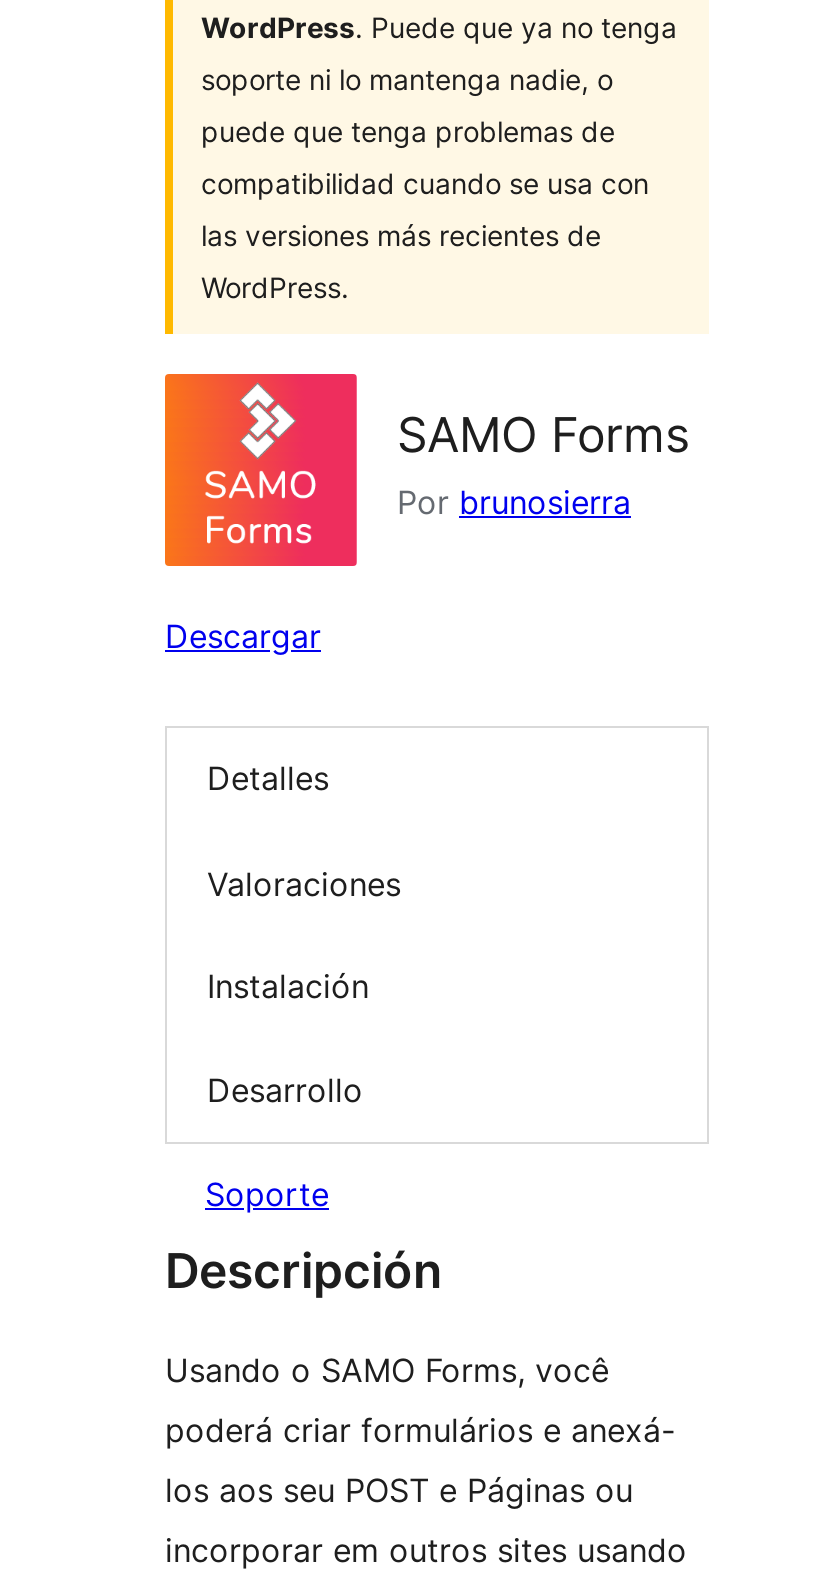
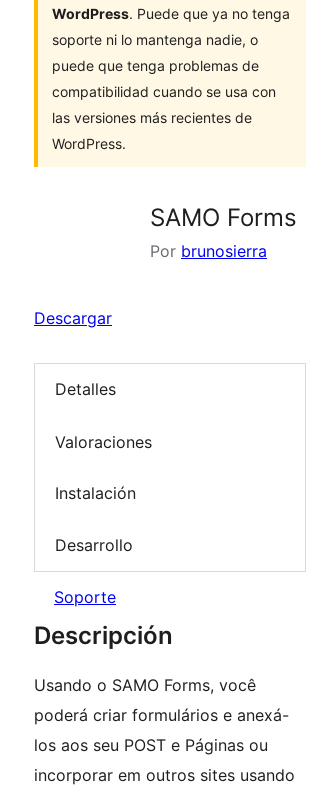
- [image]
